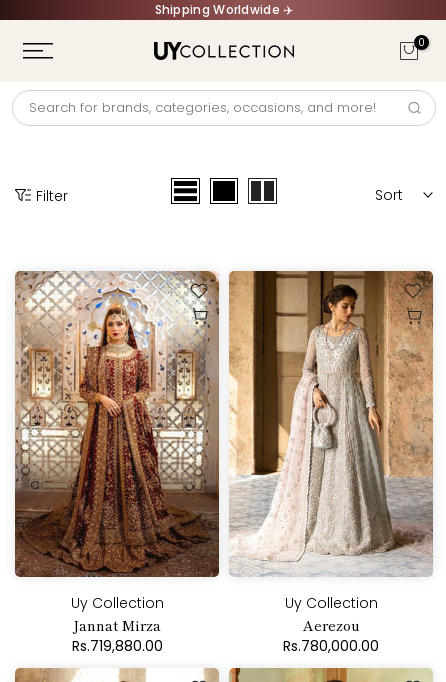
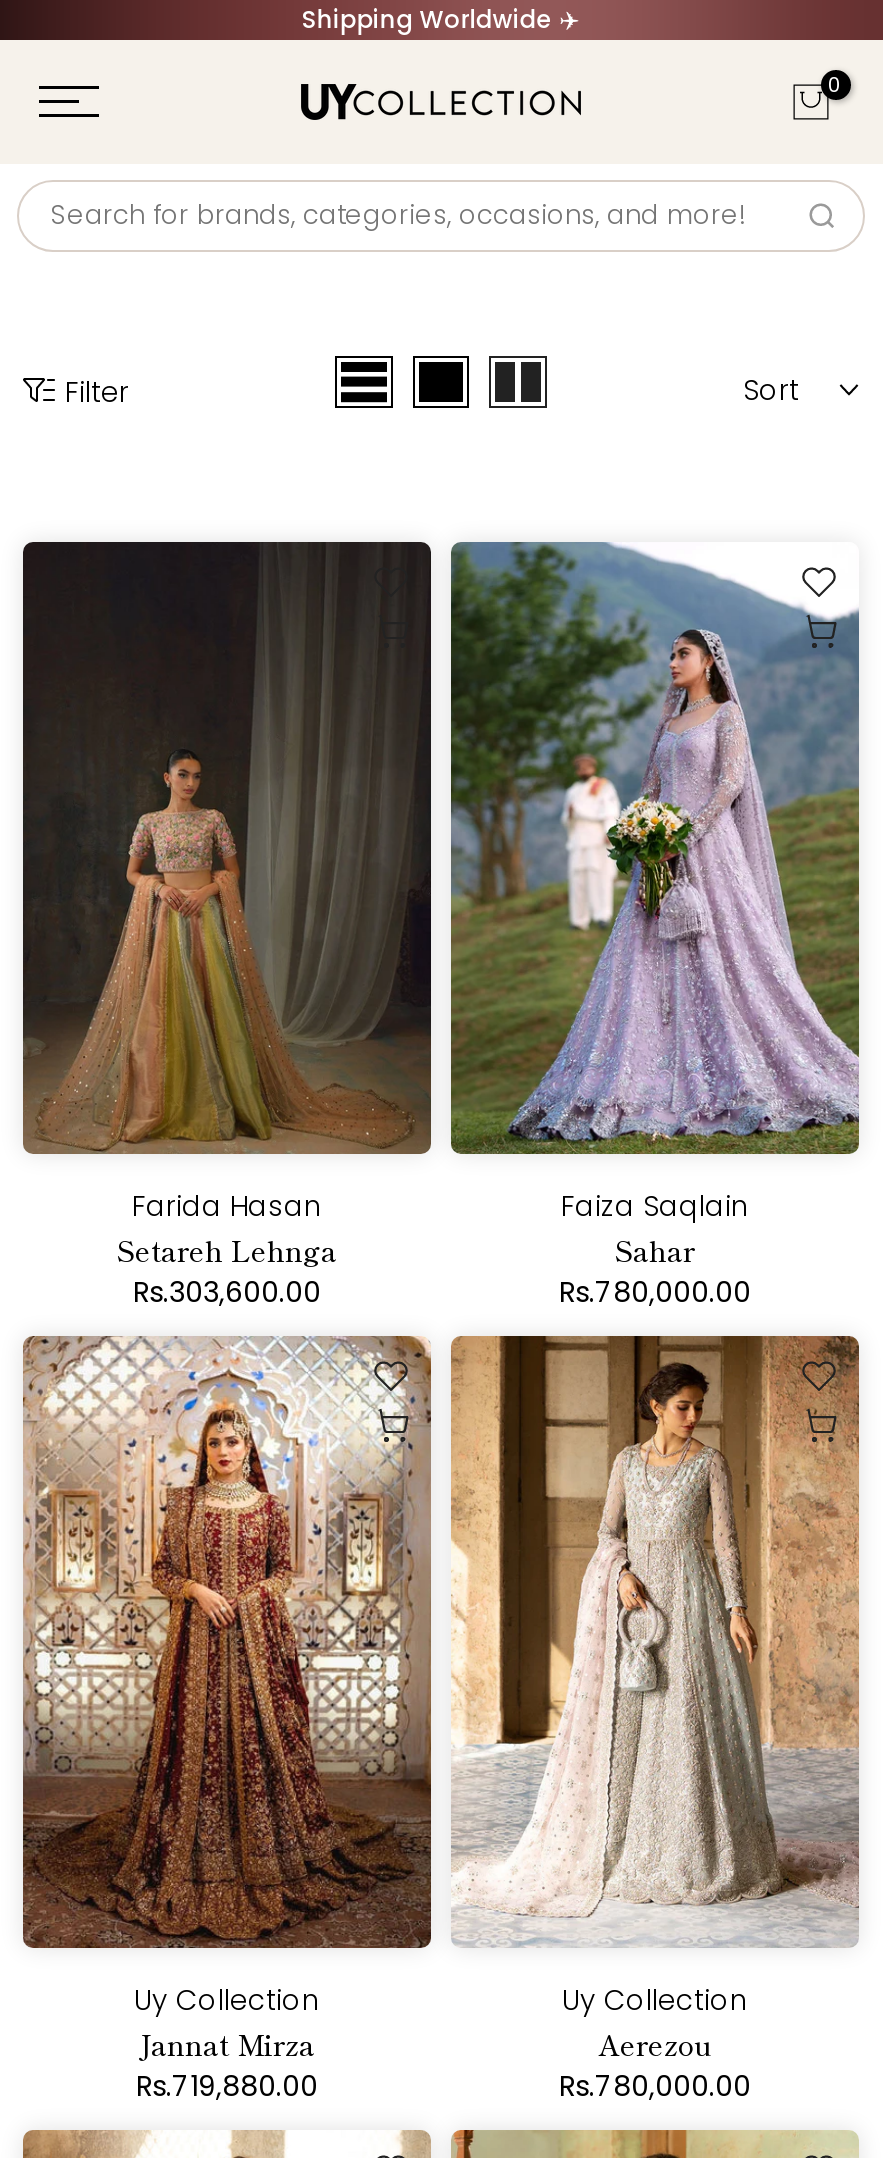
+ [image]
+ Farida Hasan
+ Setareh Lehnga
+ Rs.303,600.00

+ [image]
+ Faiza Saqlain
+ Sahar
+ Rs.780,000.00
